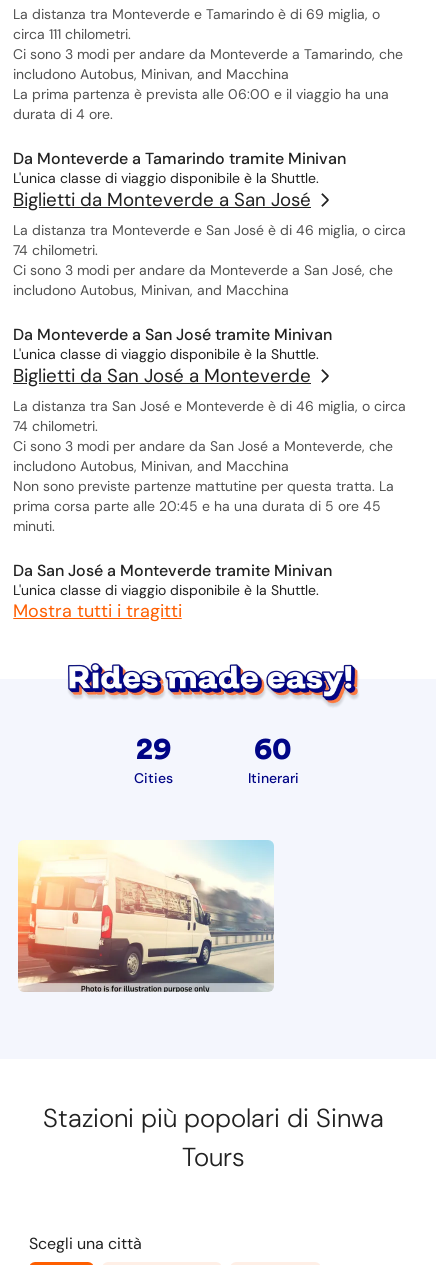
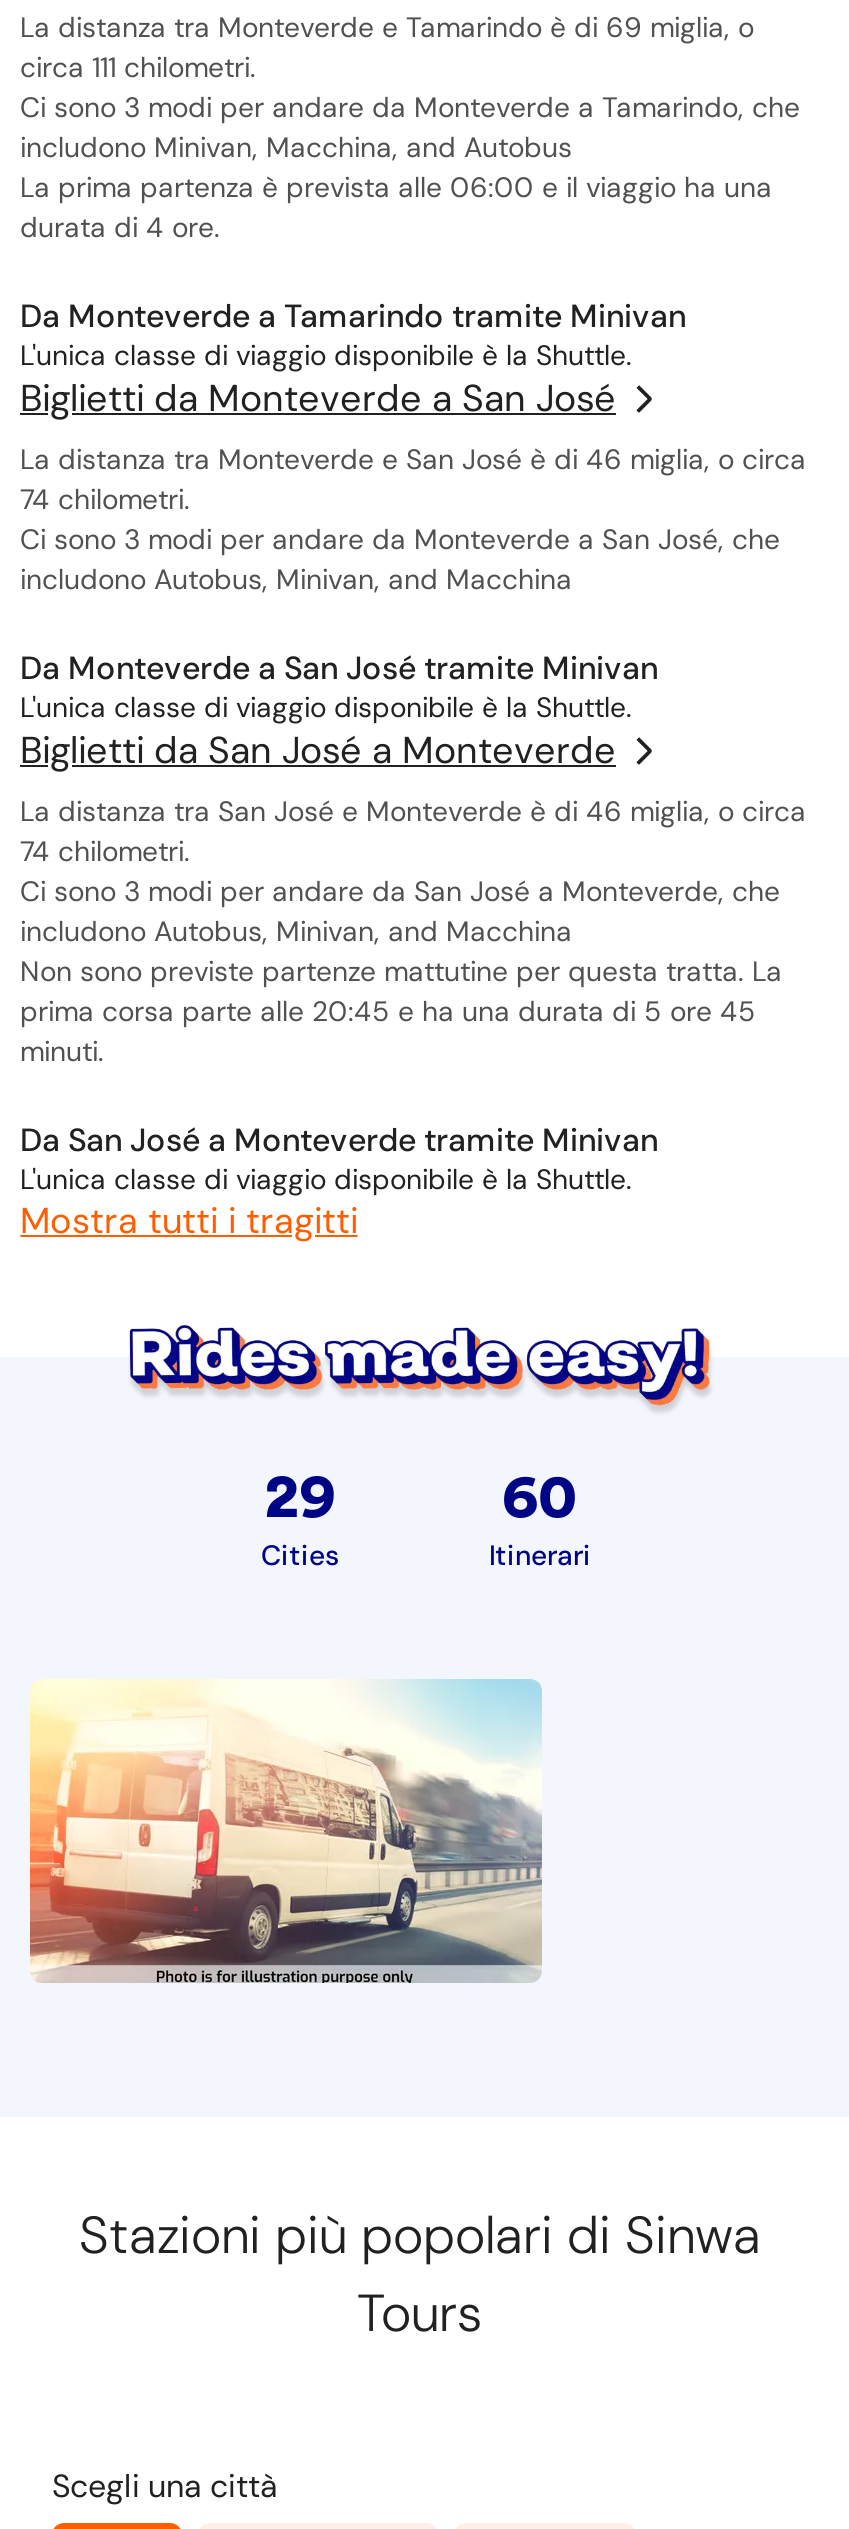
- includono Autobus, Minivan, and Macchina
+ includono Minivan, Macchina, and Autobus
